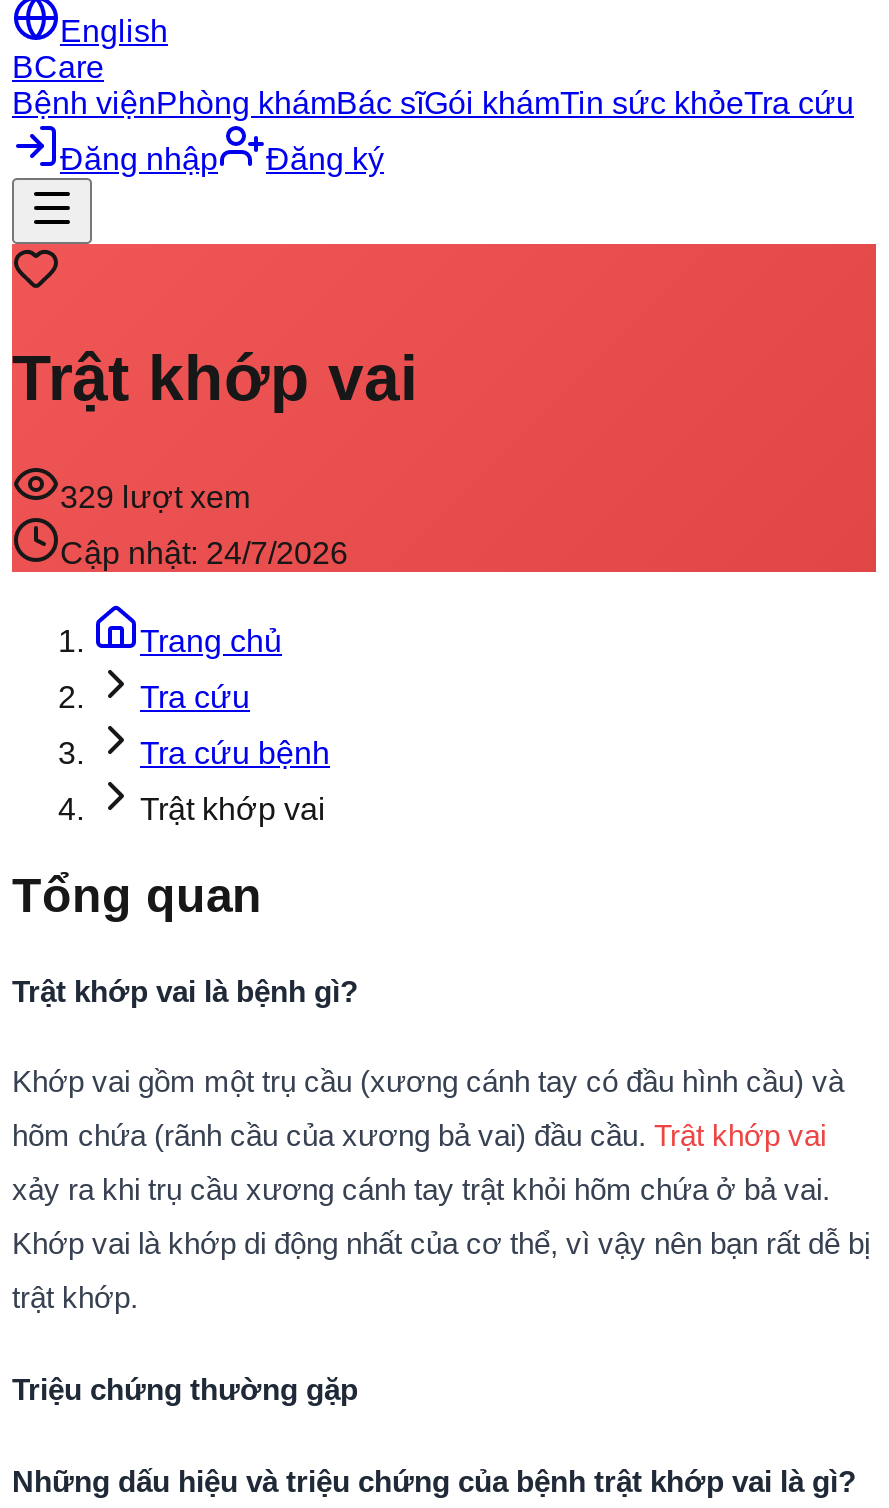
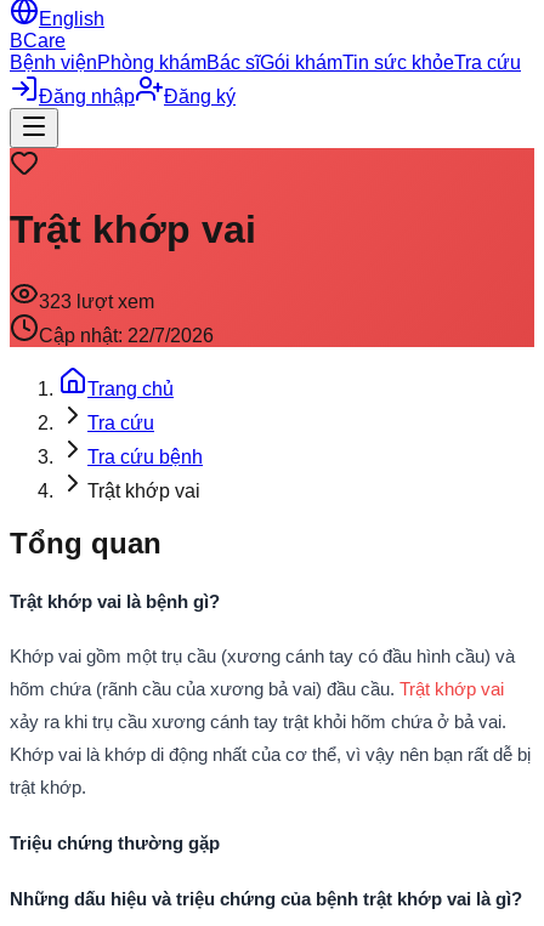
- 329 lượt xem
+ 323 lượt xem

- Cập nhật: 24/7/2026
+ Cập nhật: 22/7/2026
